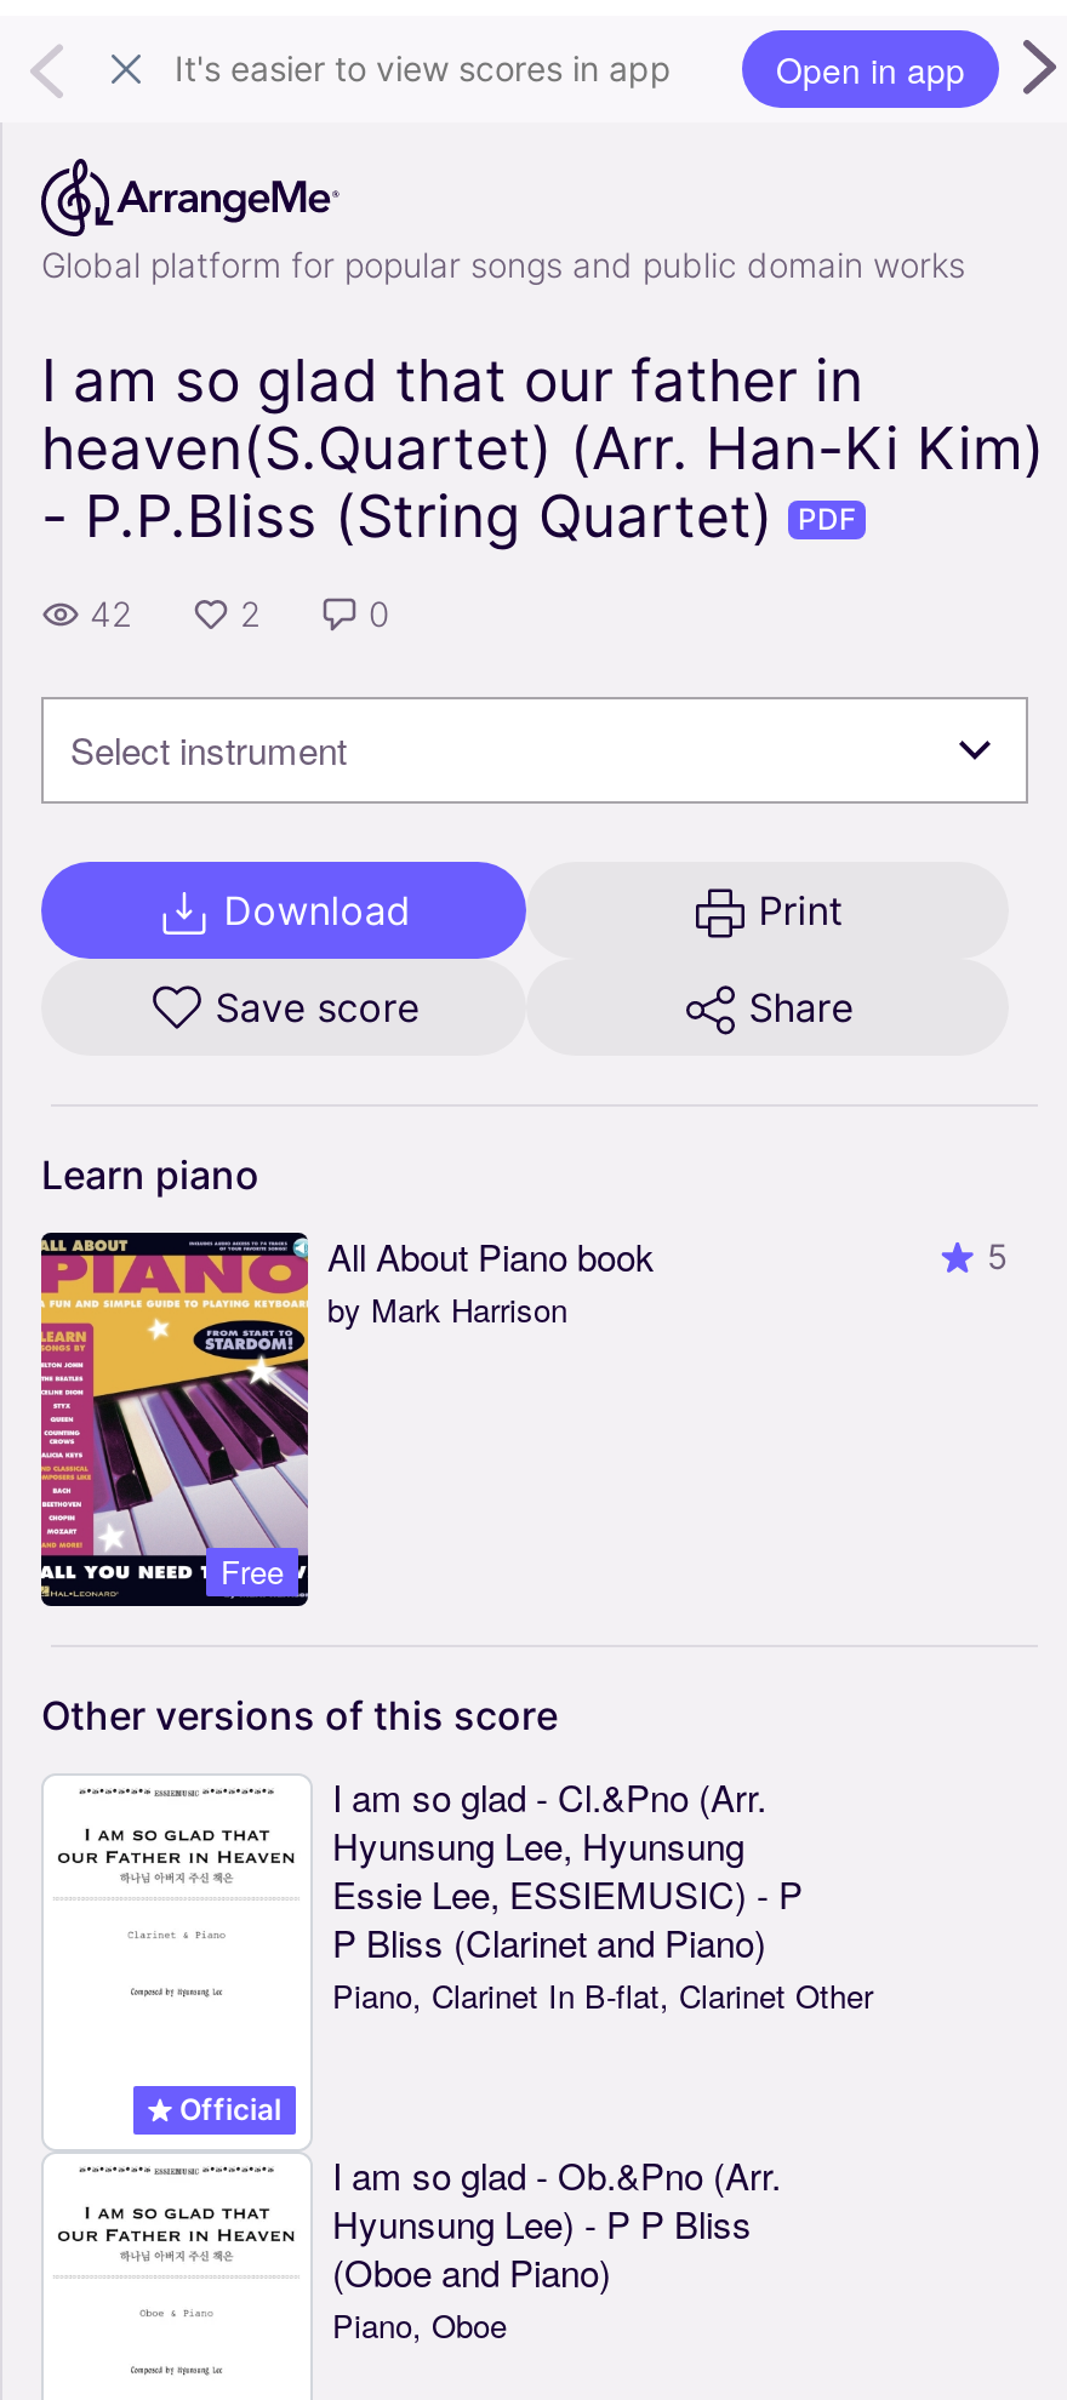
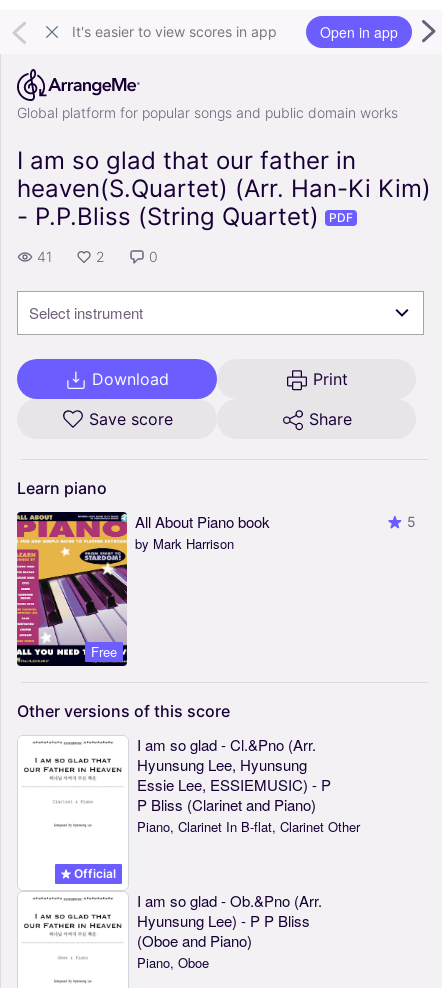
- 42
+ 41
